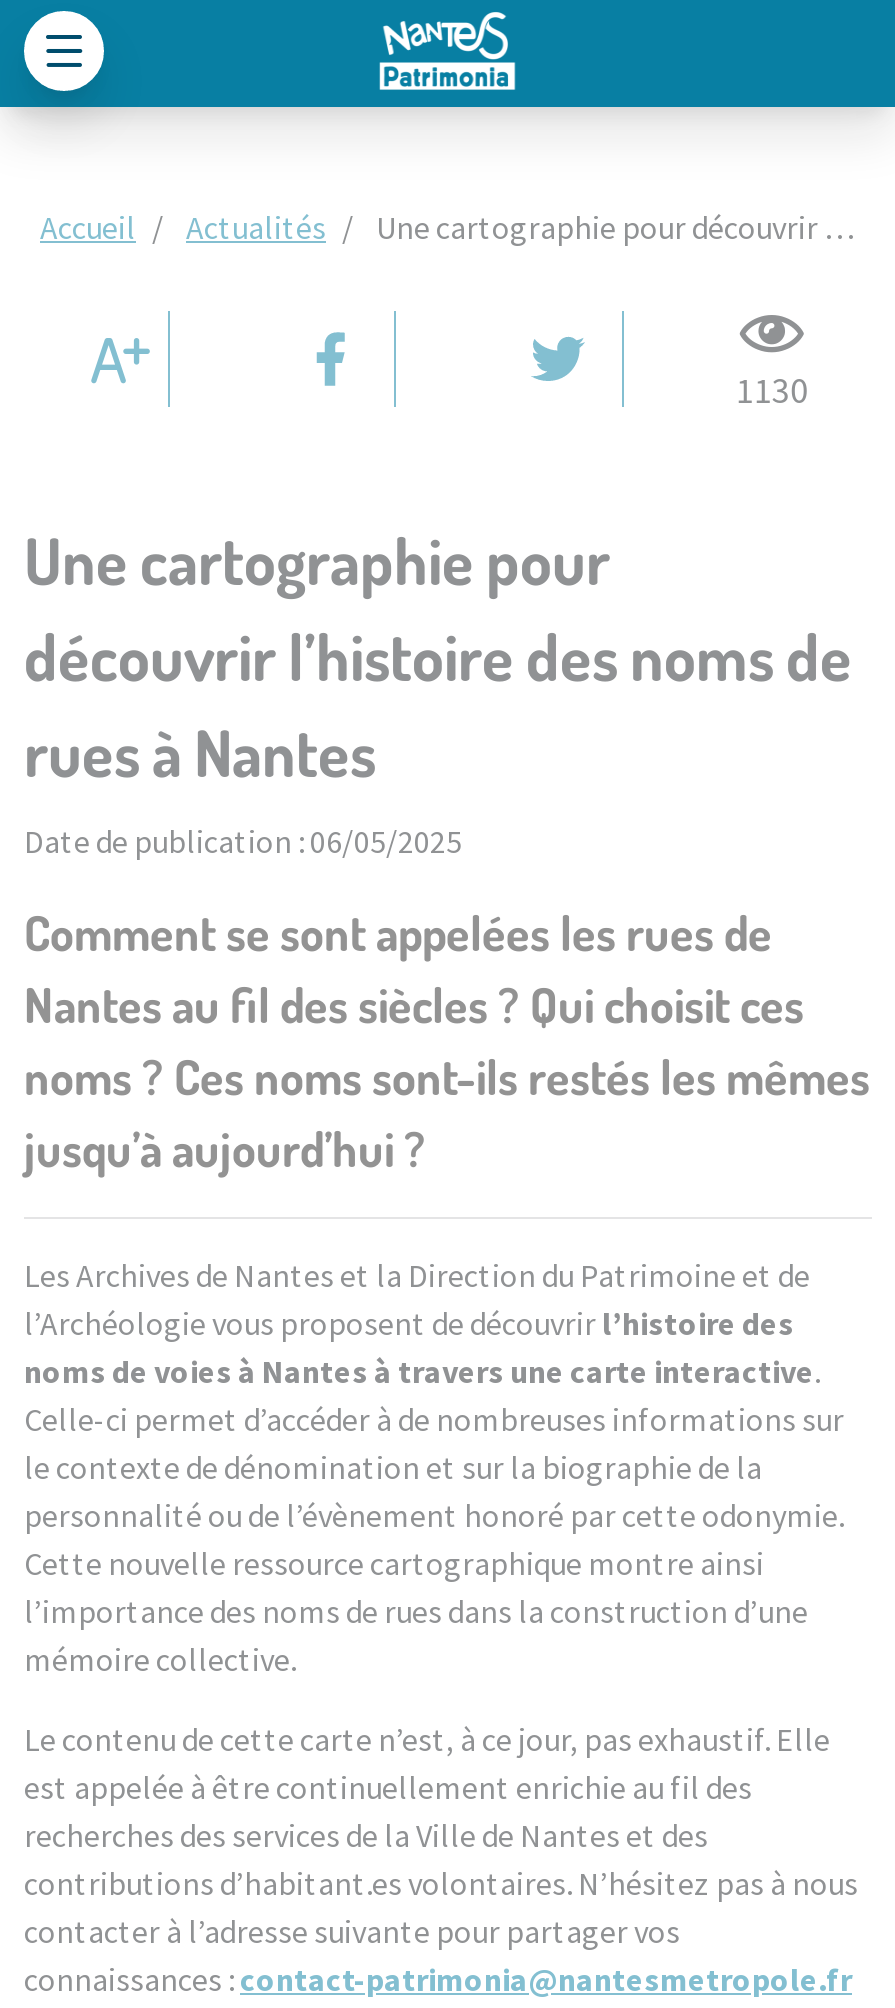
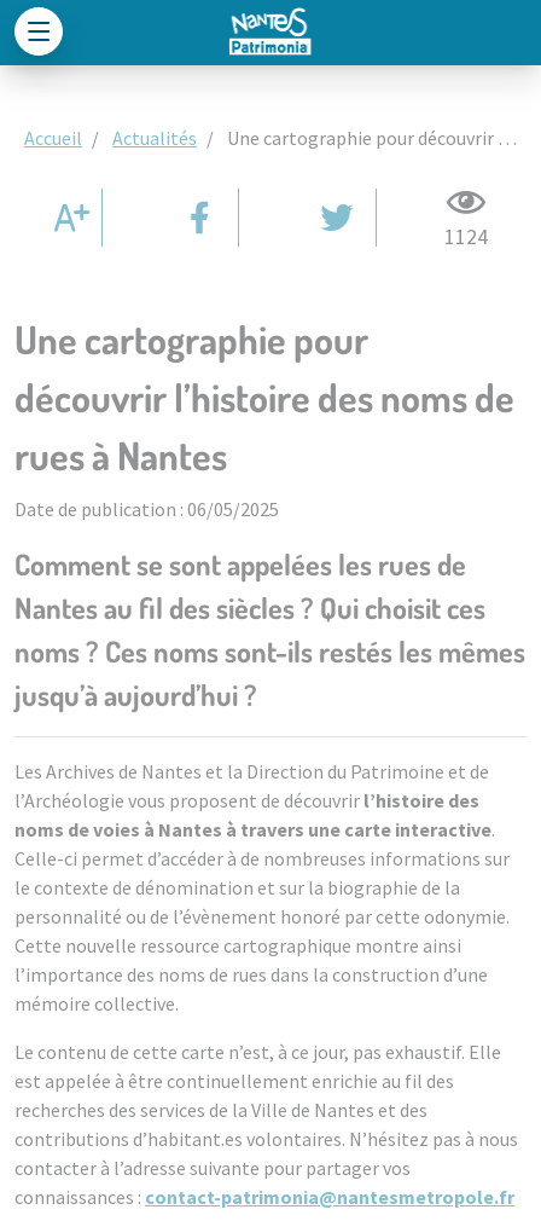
- 1130
+ 1124
